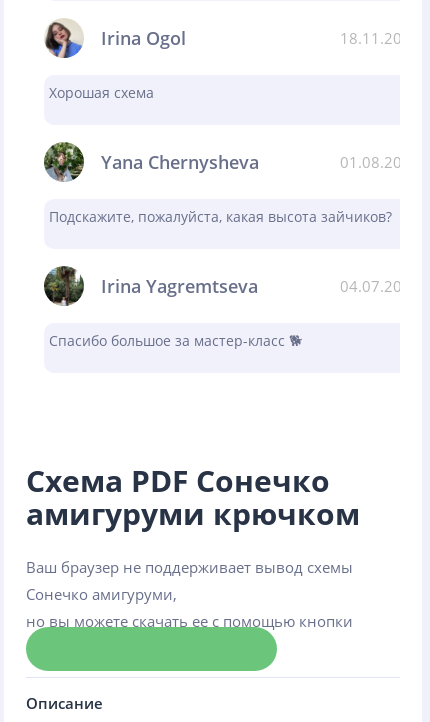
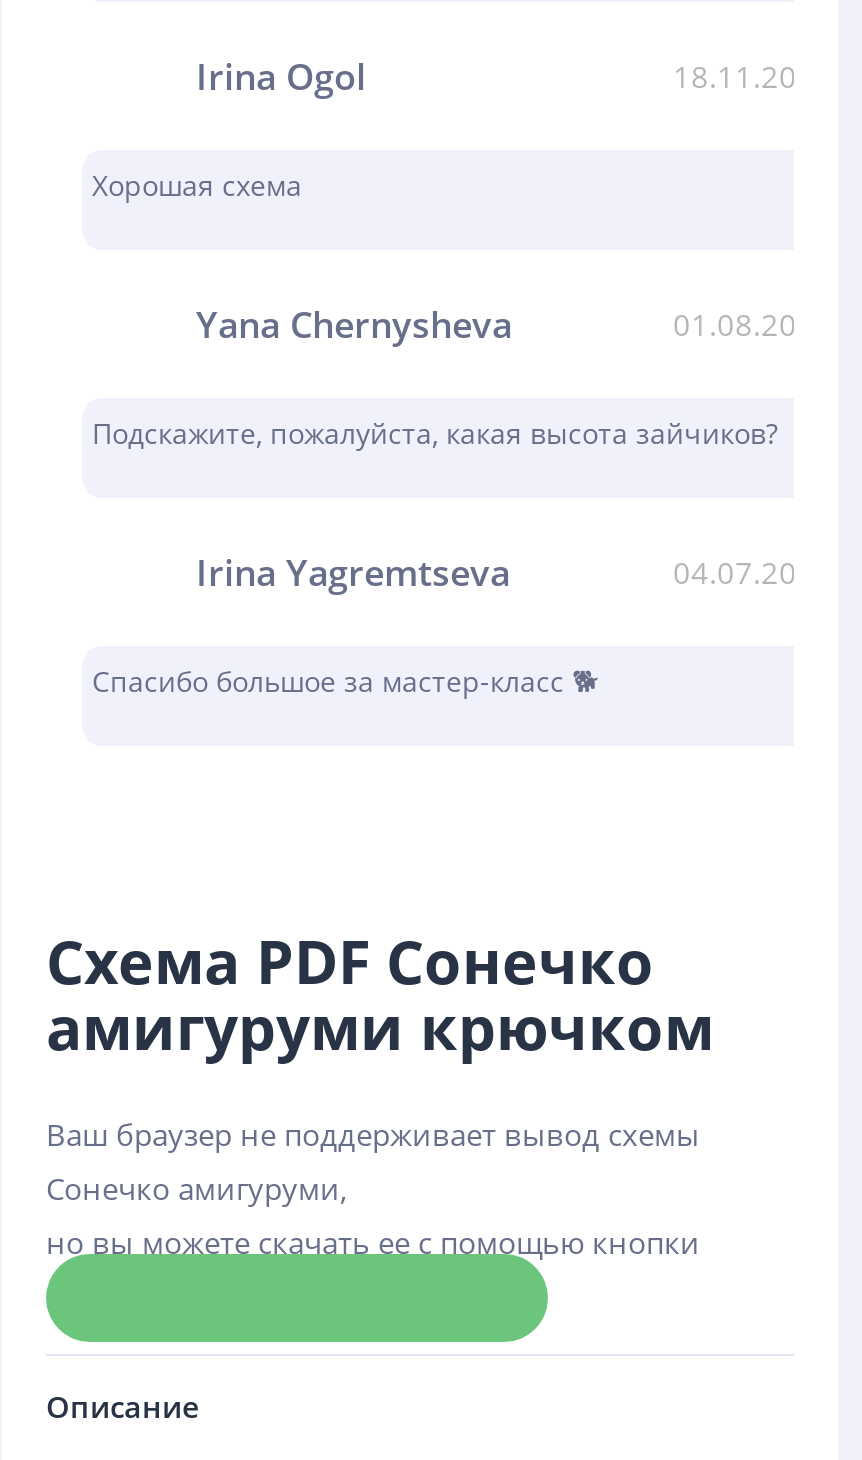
- [image]

- [image]

- [image]
